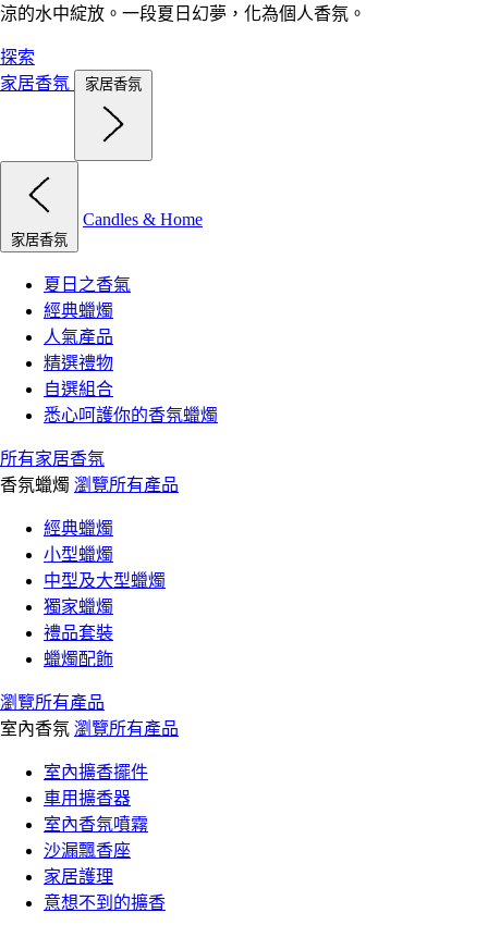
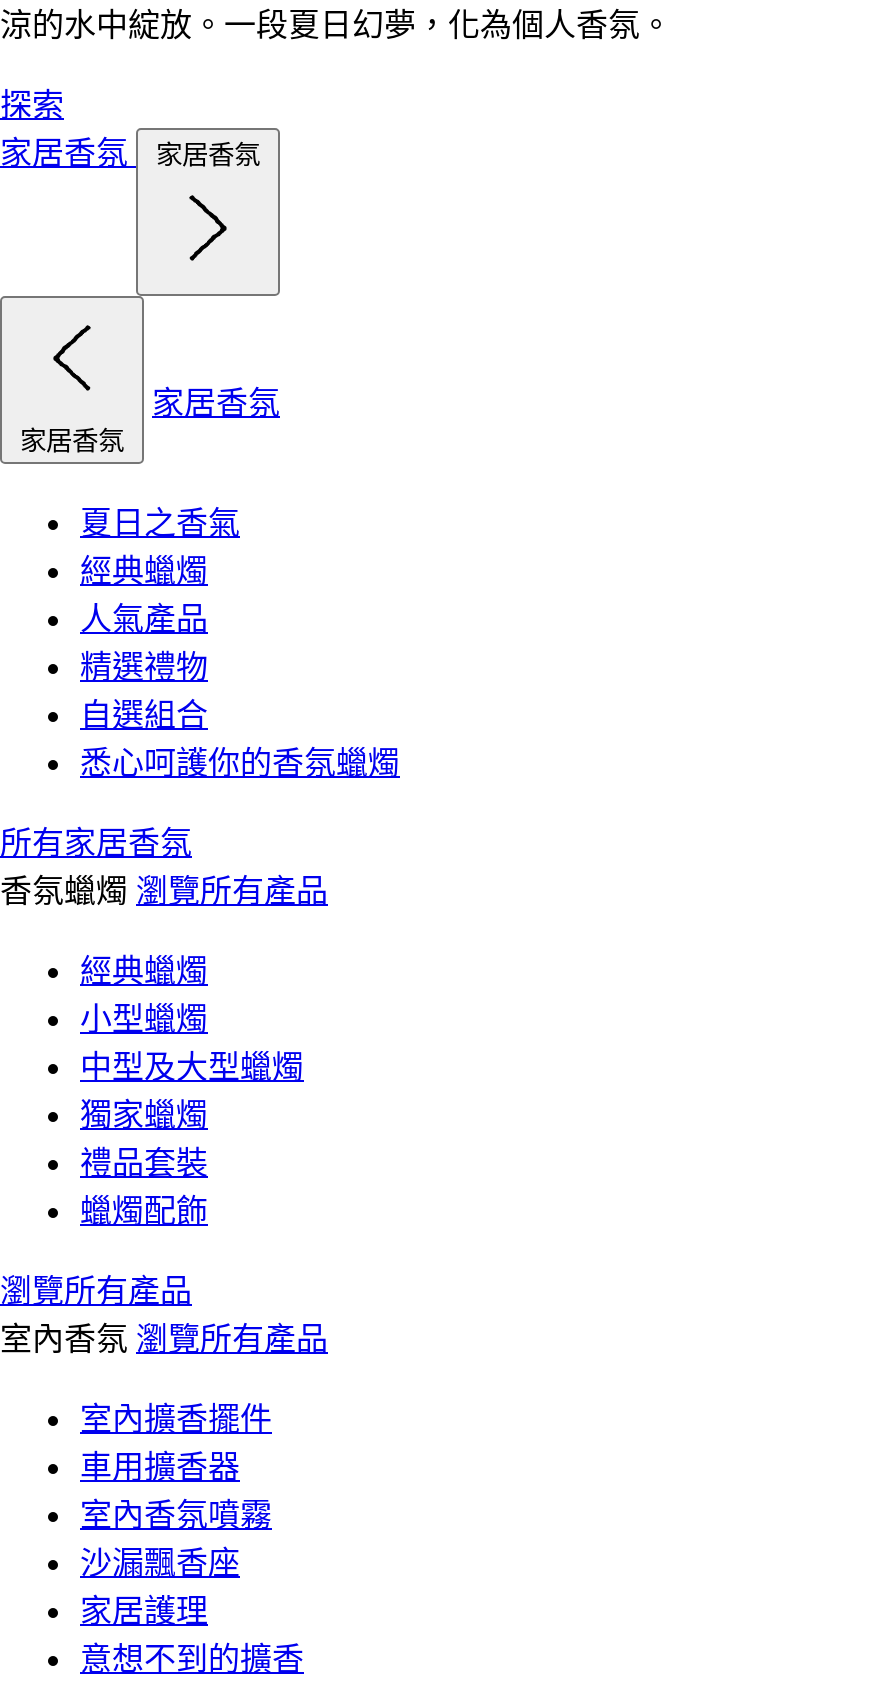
- Candles & Home
+ 家居香氛
